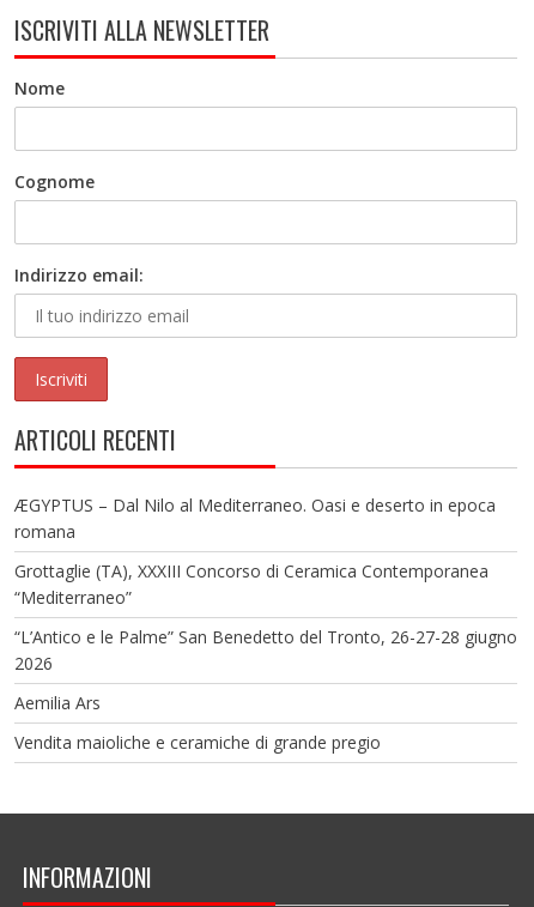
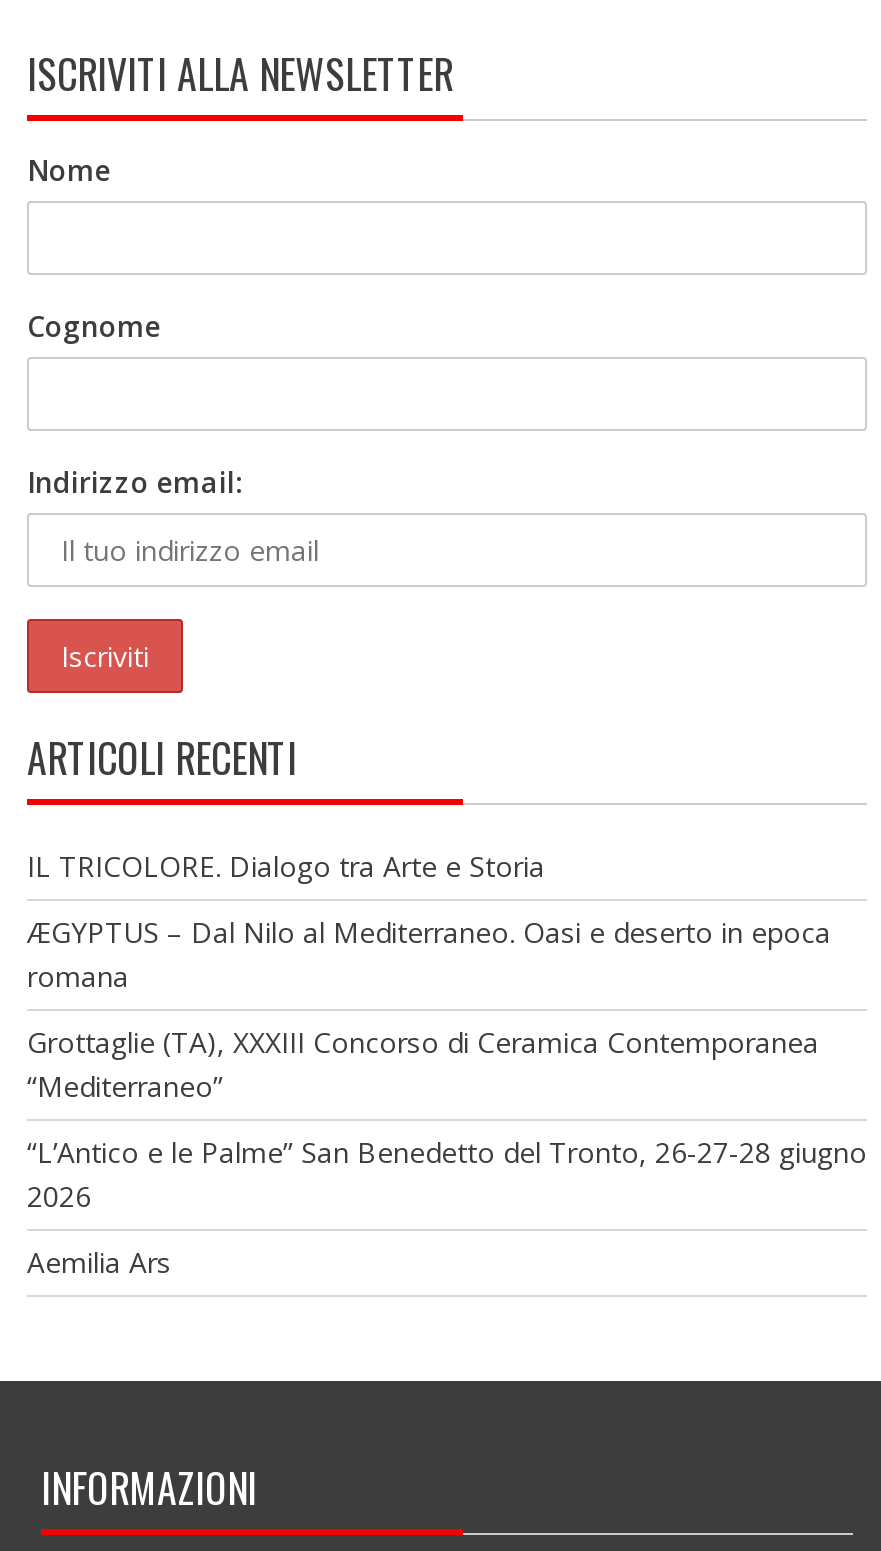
+ IL TRICOLORE. Dialogo tra Arte e Storia

moved down: ÆGYPTUS – Dal Nilo al Mediterraneo. Oasi e deserto in epoca | romana | Grottaglie (TA), XXXIII Concorso di Ceramica Contemporanea | “Mediterraneo” | “L’Antico e le Palme” San Benedetto del Tronto, 26-27-28 giugno | 2026 | Aemilia Ars

- Vendita maioliche e ceramiche di grande pregio
